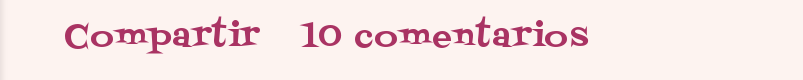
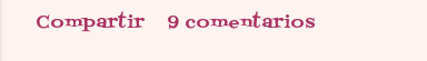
- Compartir 10 comentarios
+ Compartir 9 comentarios
